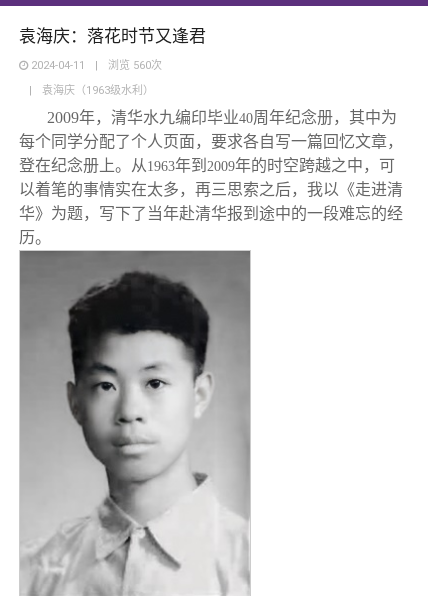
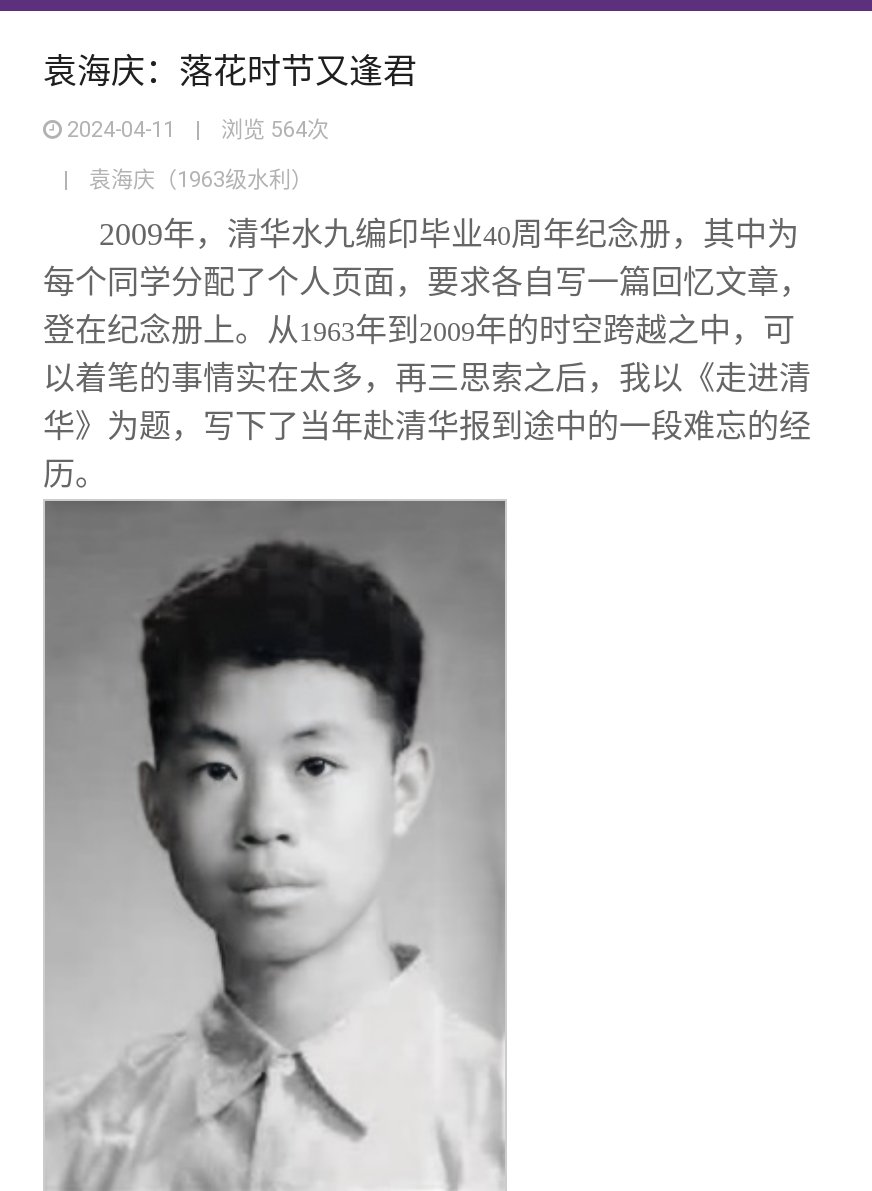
- 浏览560次
+ 浏览564次
